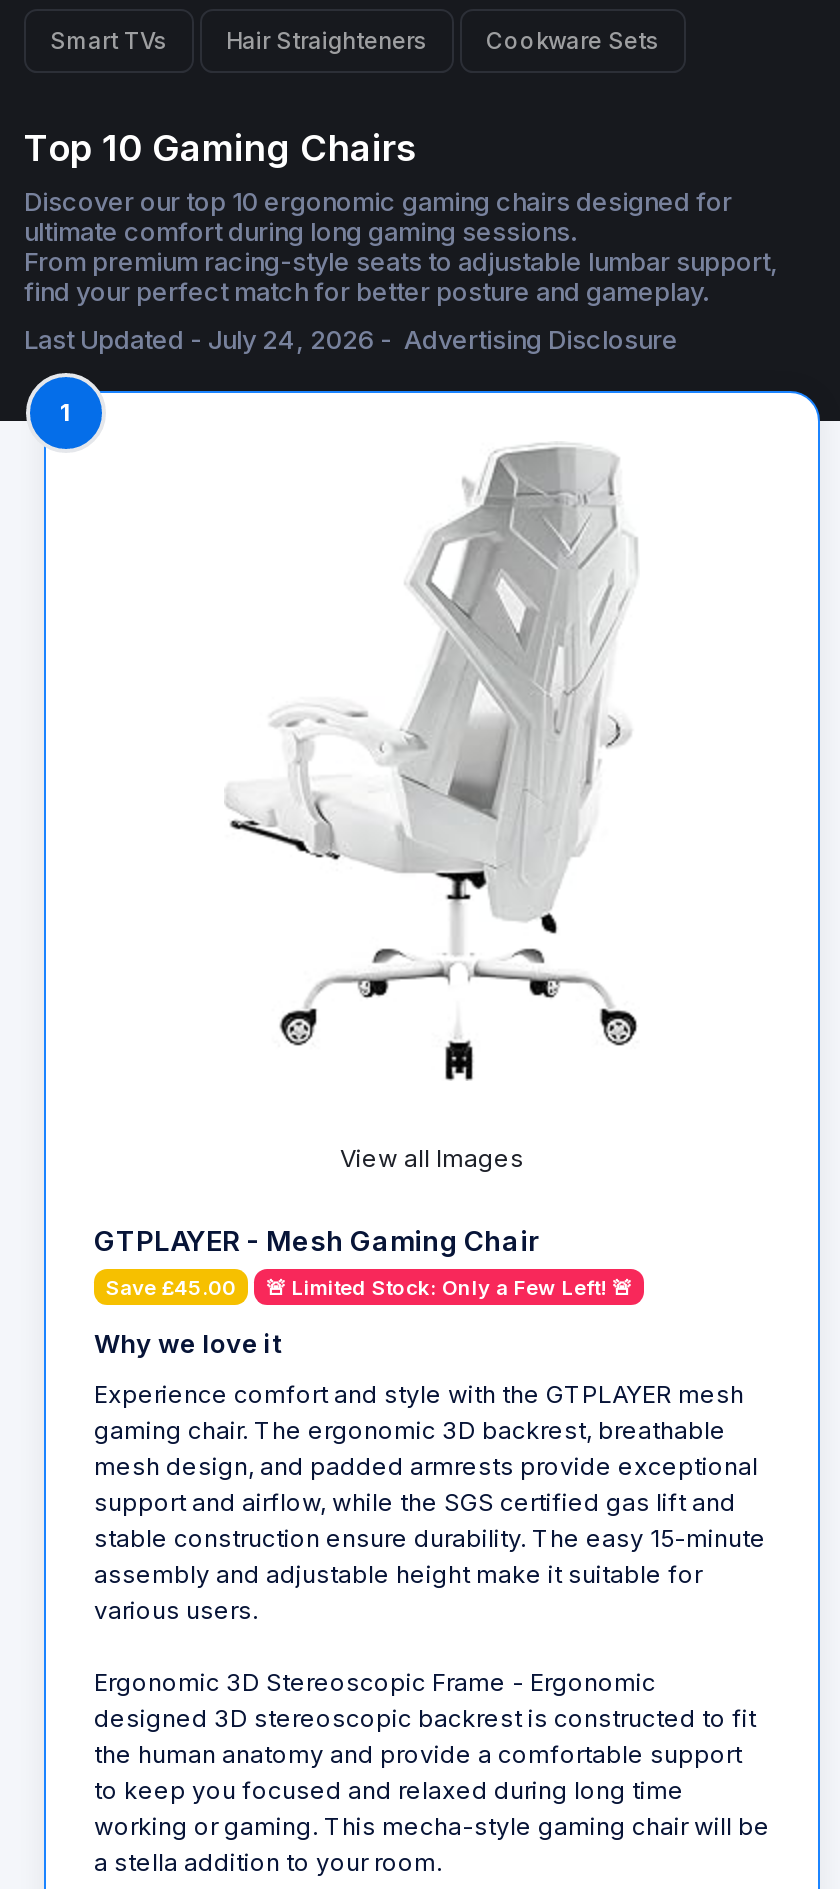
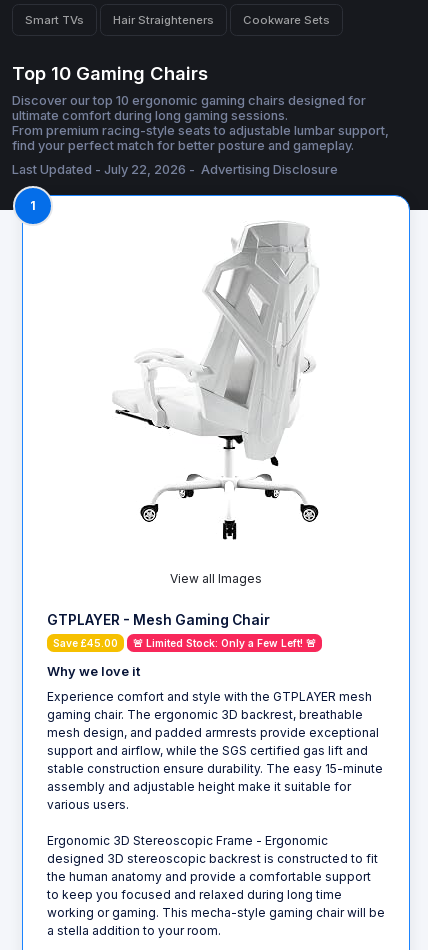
- Last Updated - July 24, 2026 - Advertising Disclosure
+ Last Updated - July 22, 2026 - Advertising Disclosure
